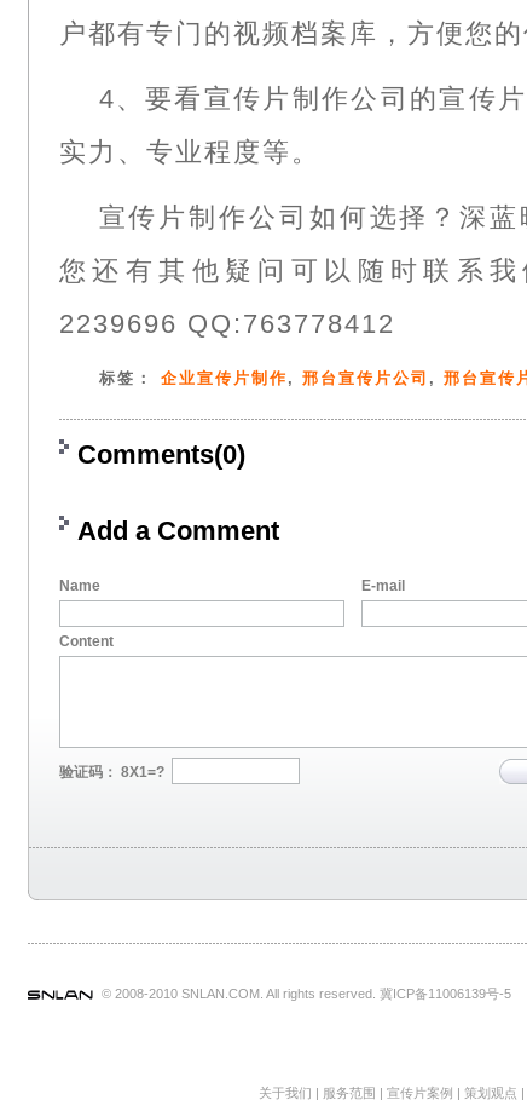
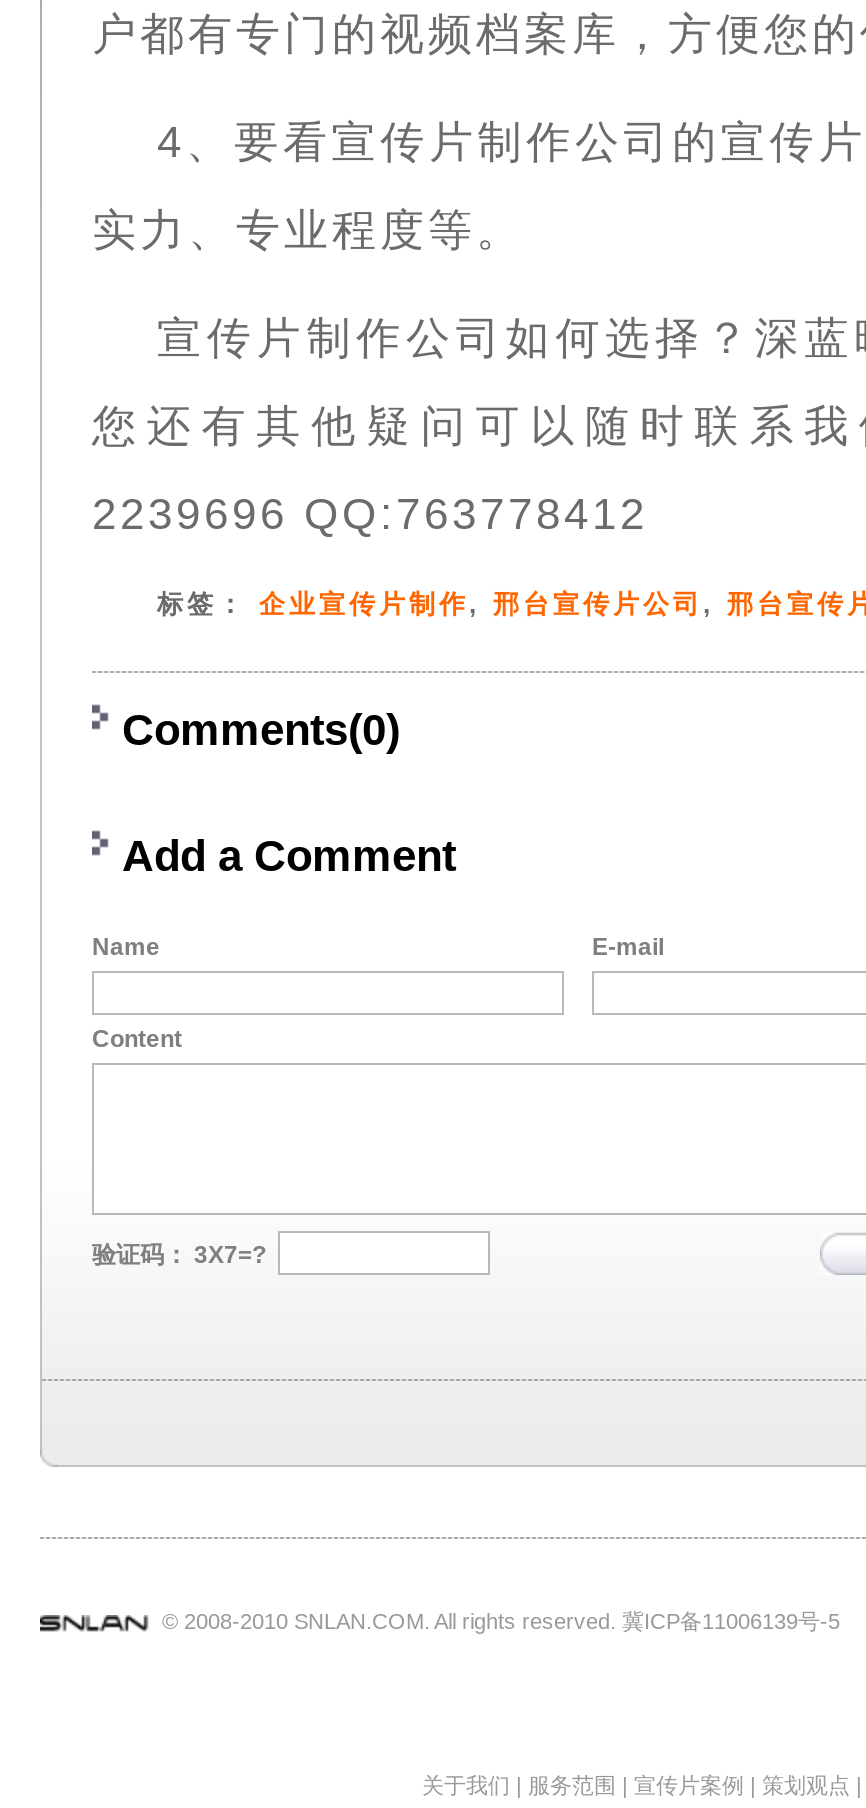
- 验证码： 8X1=?
+ 验证码： 3X7=?
